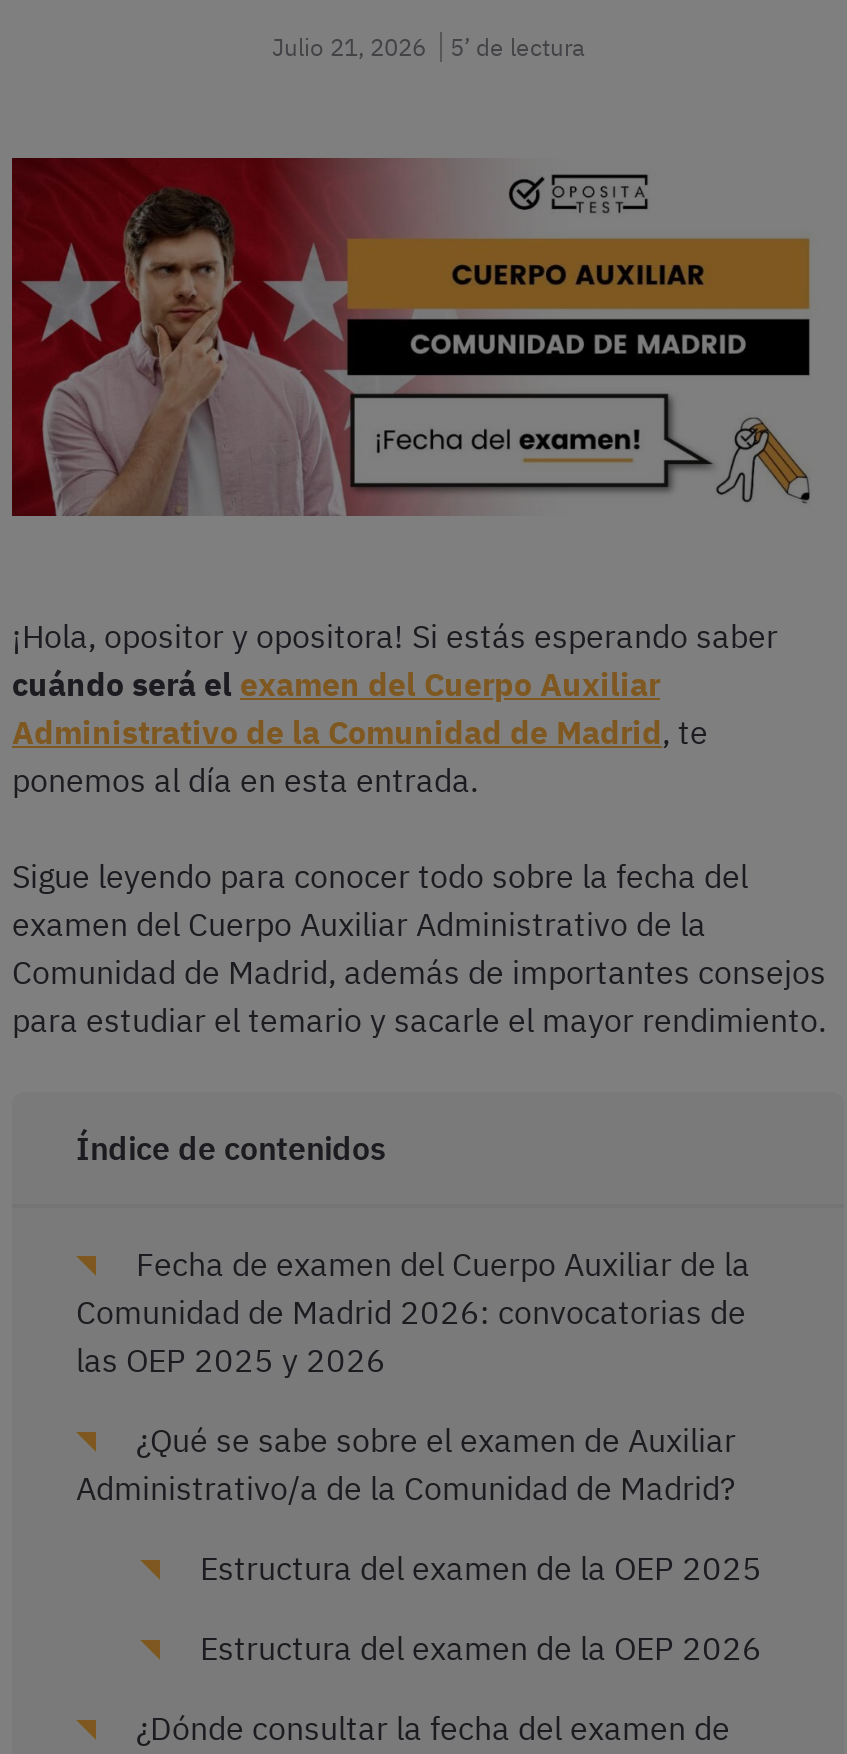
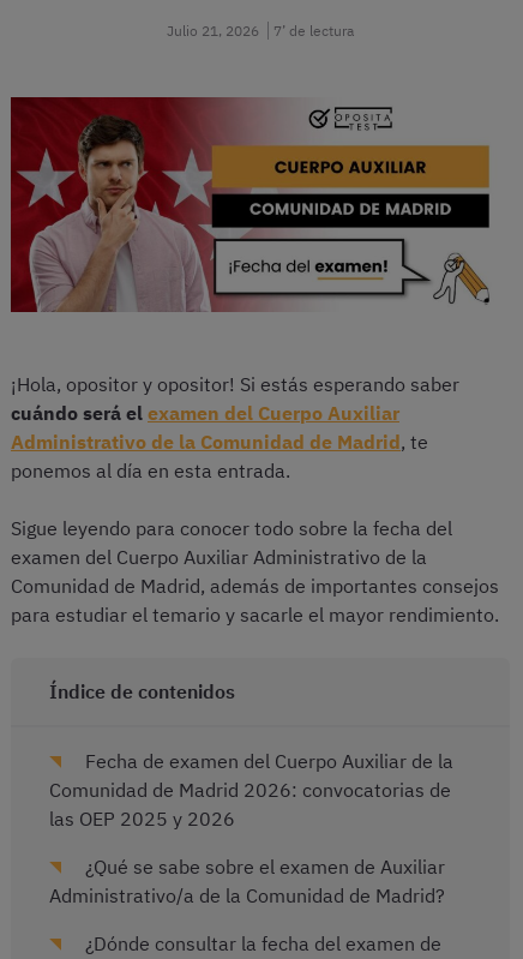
- Julio 21, 2026 5’ de lectura
+ Julio 21, 2026 7’ de lectura

- ¡Hola, opositor y opositora! Si estás esperando saber
+ ¡Hola, opositor y opositor! Si estás esperando saber

- Estructura del examen de la OEP 2025
- Estructura del examen de la OEP 2026
